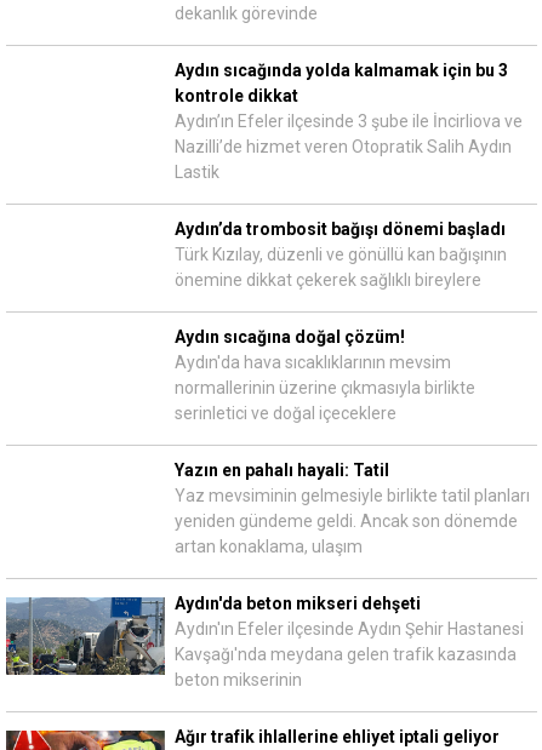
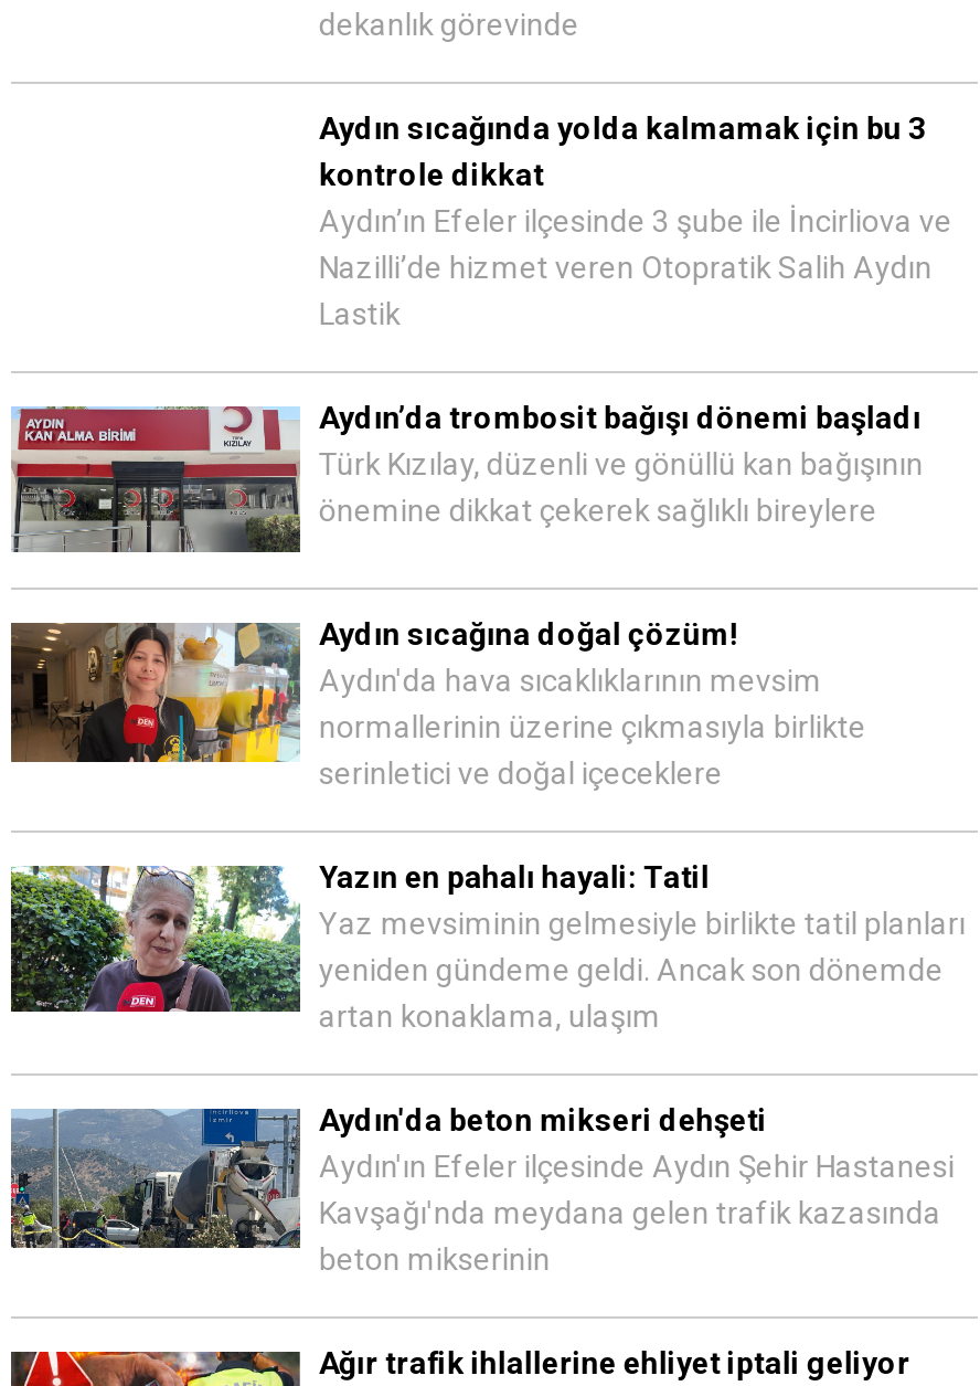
+ [image]

+ [image]

+ [image]
